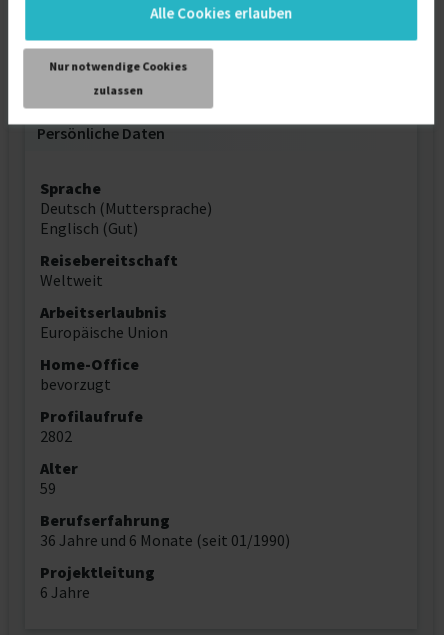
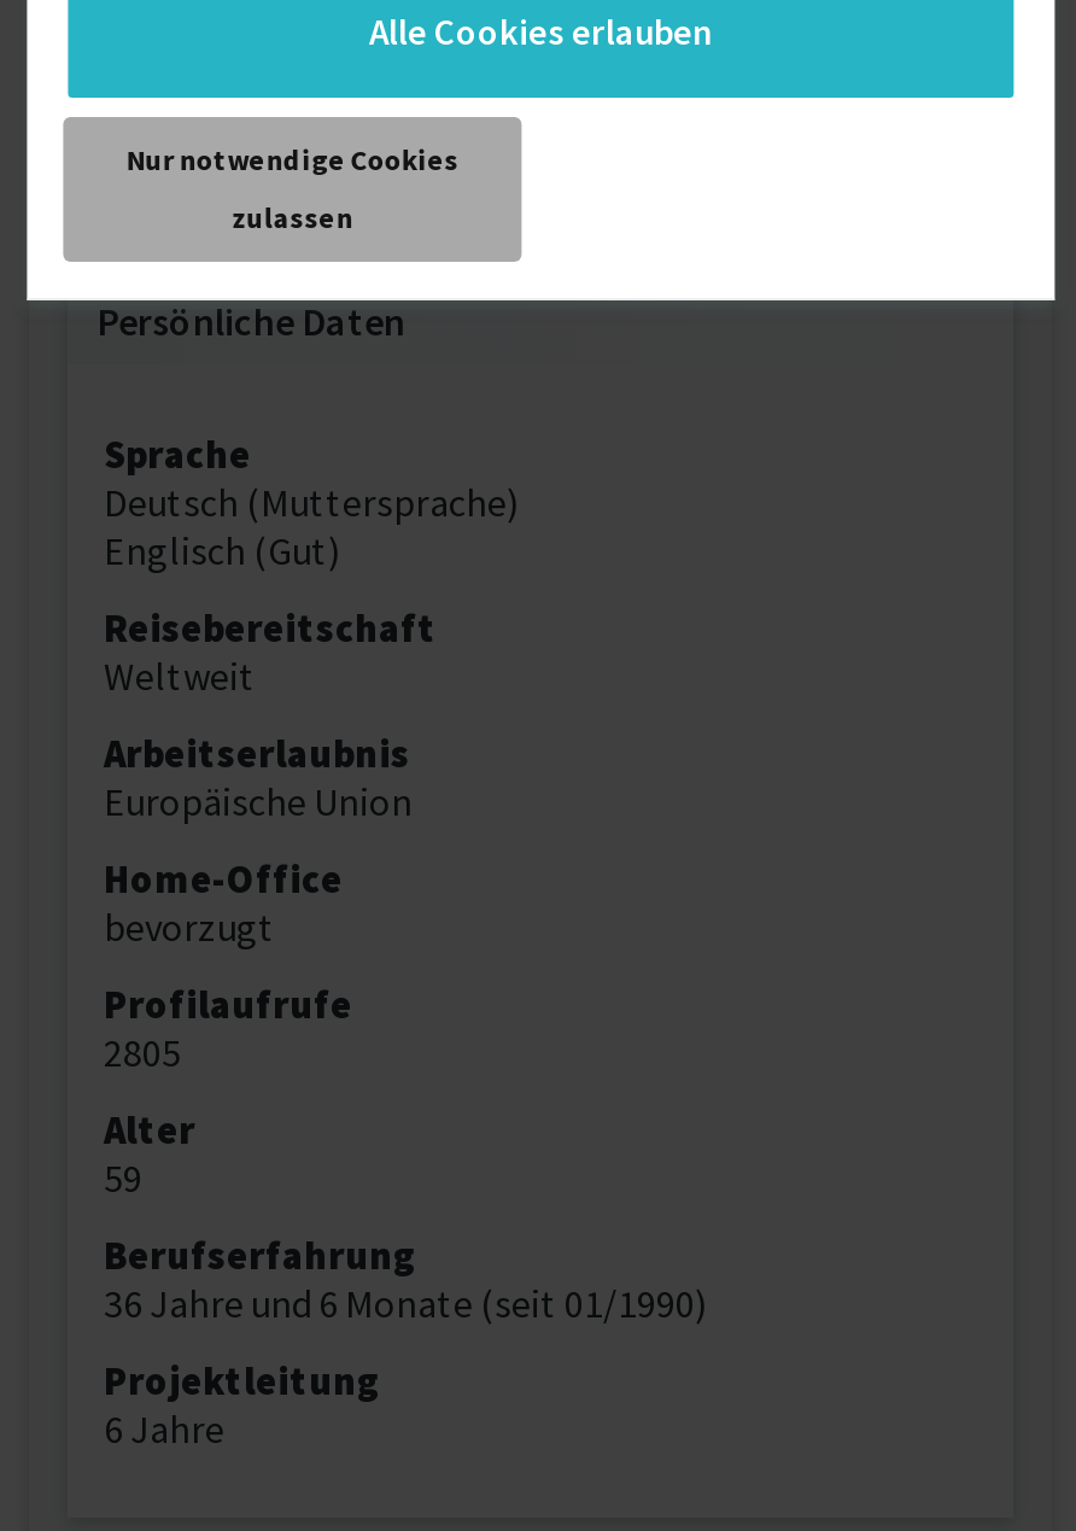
- 2802
+ 2805
